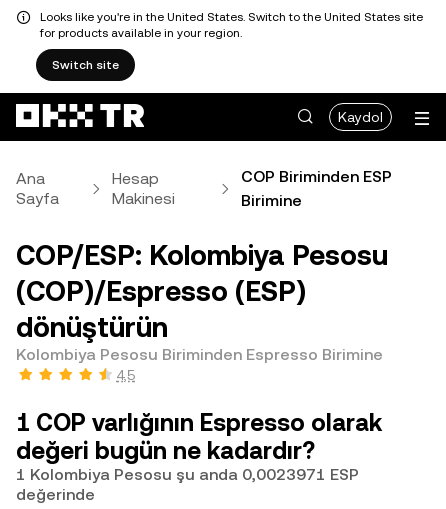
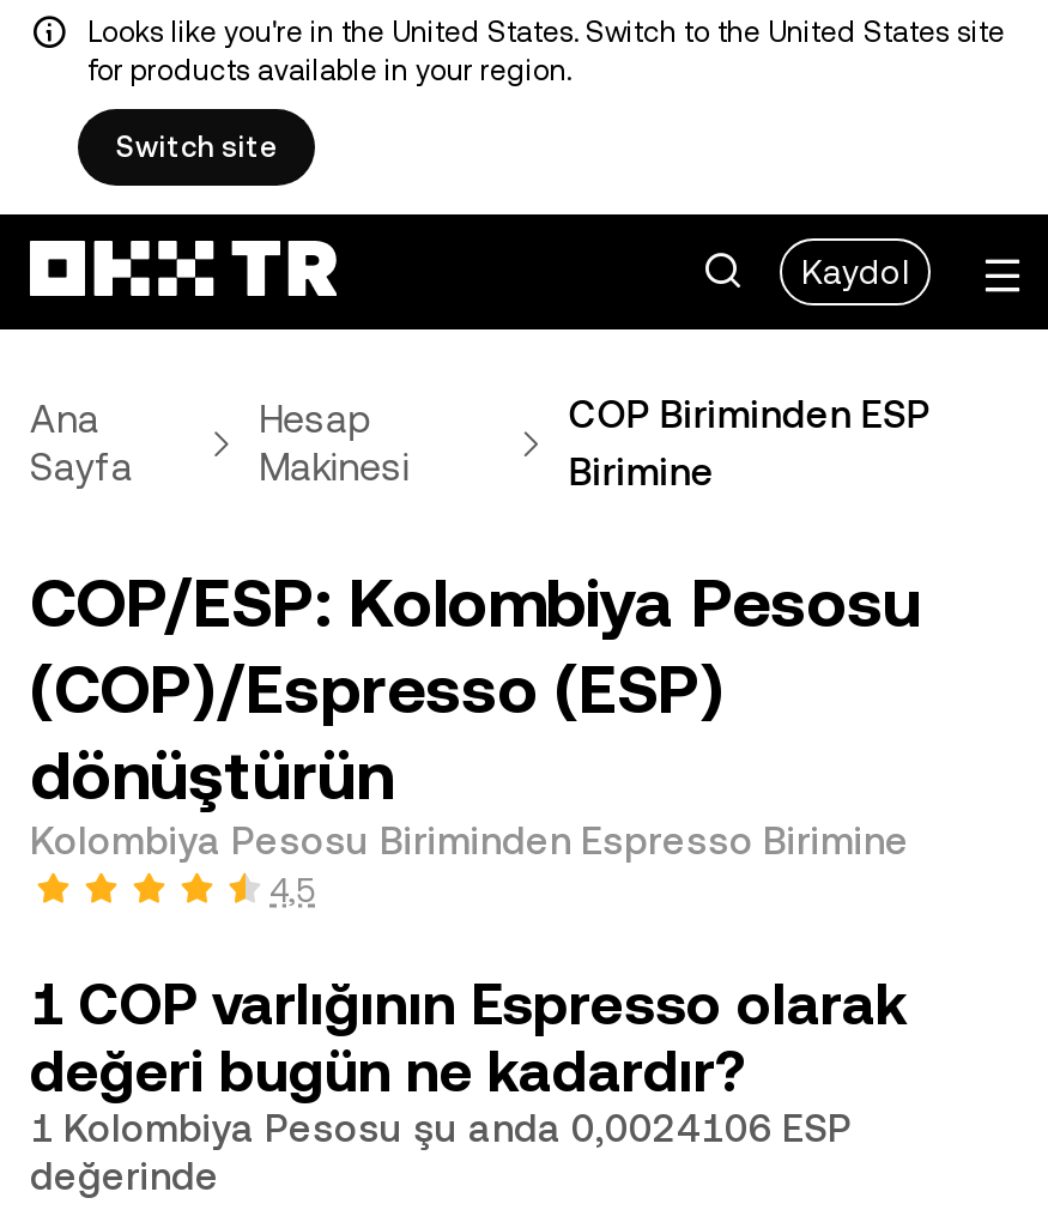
- 1 Kolombiya Pesosu şu anda 0,0023971 ESP
+ 1 Kolombiya Pesosu şu anda 0,0024106 ESP
